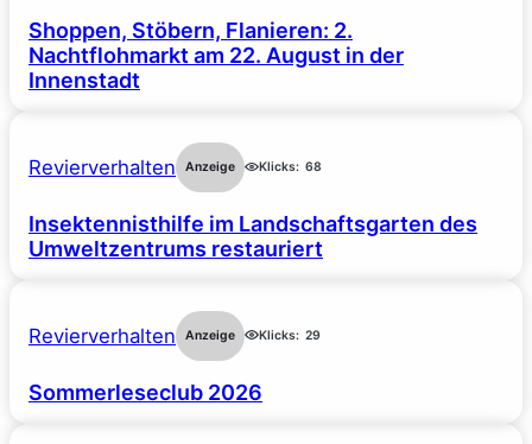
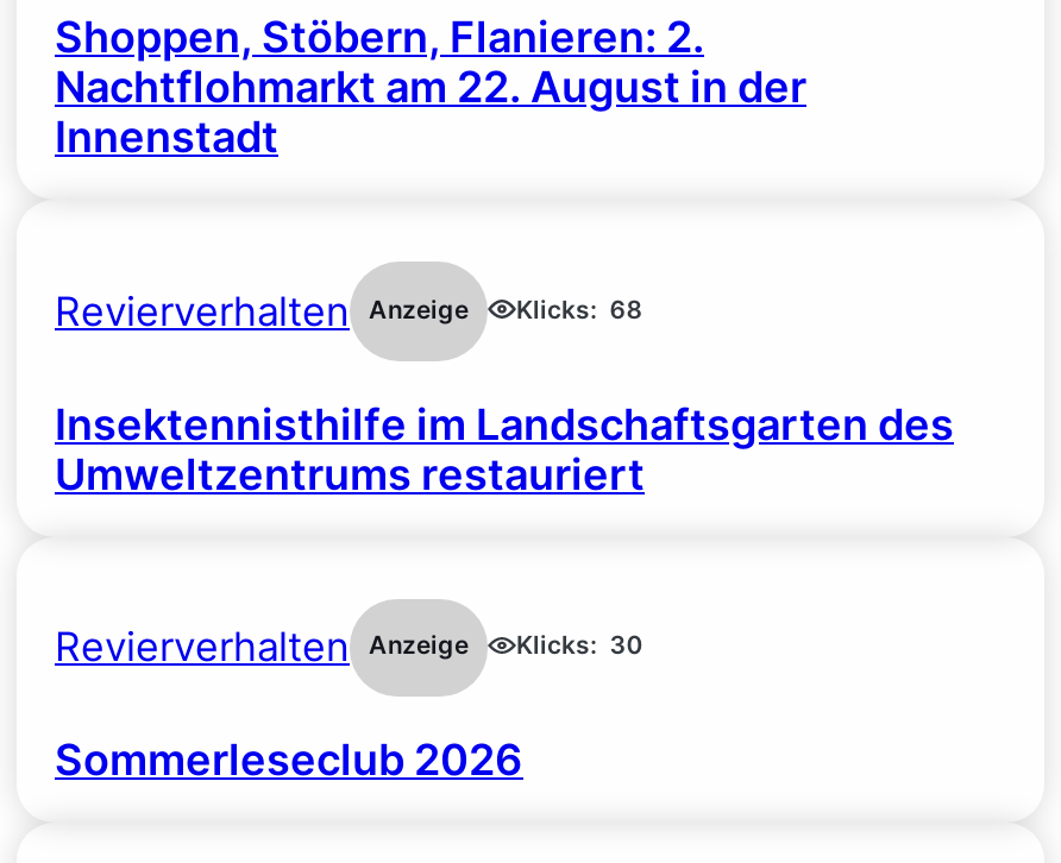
- Revierverhalten Anzeige Klicks: 29
+ Revierverhalten Anzeige Klicks: 30
